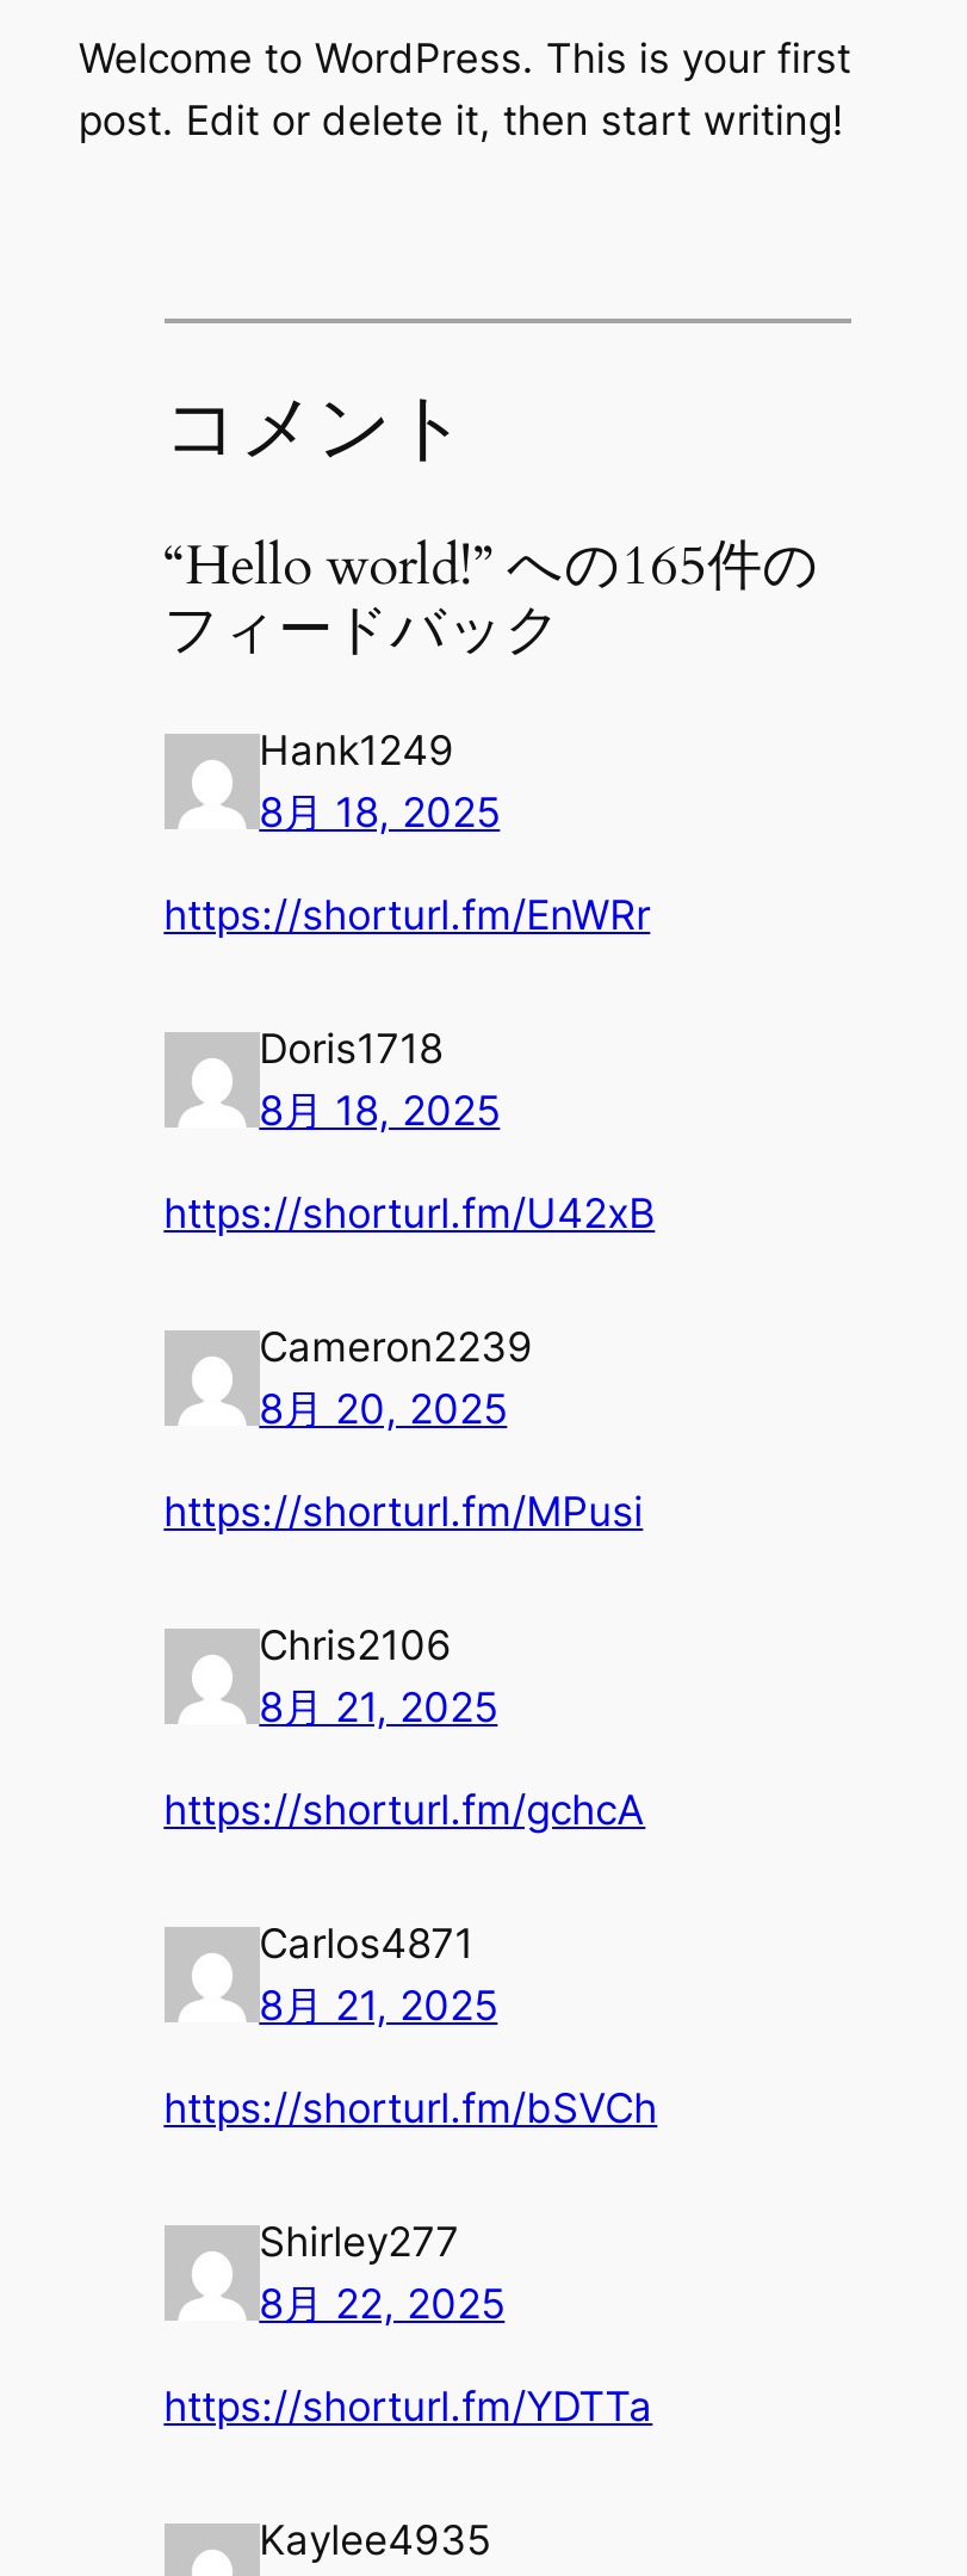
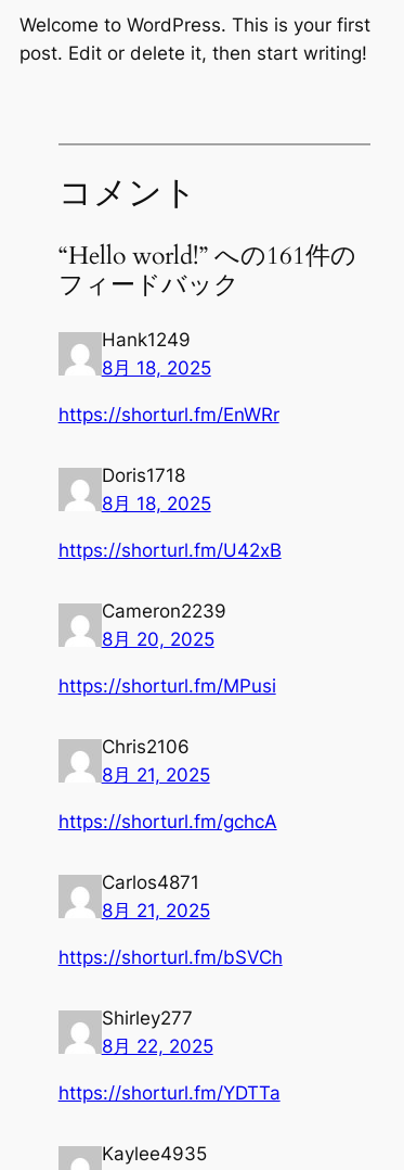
- “Hello world!” への165件の
+ “Hello world!” への161件の
